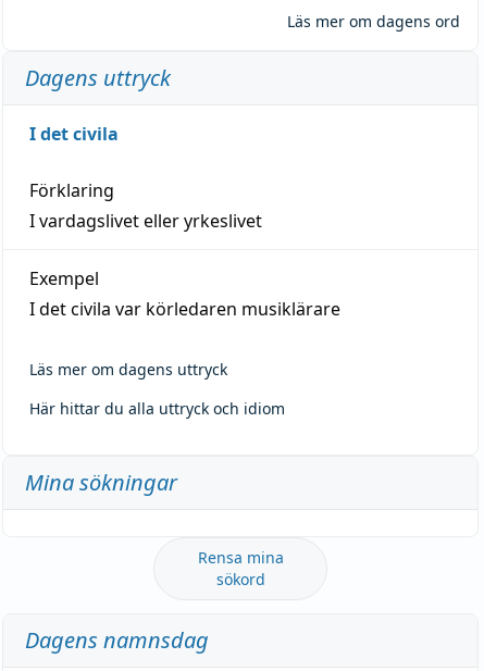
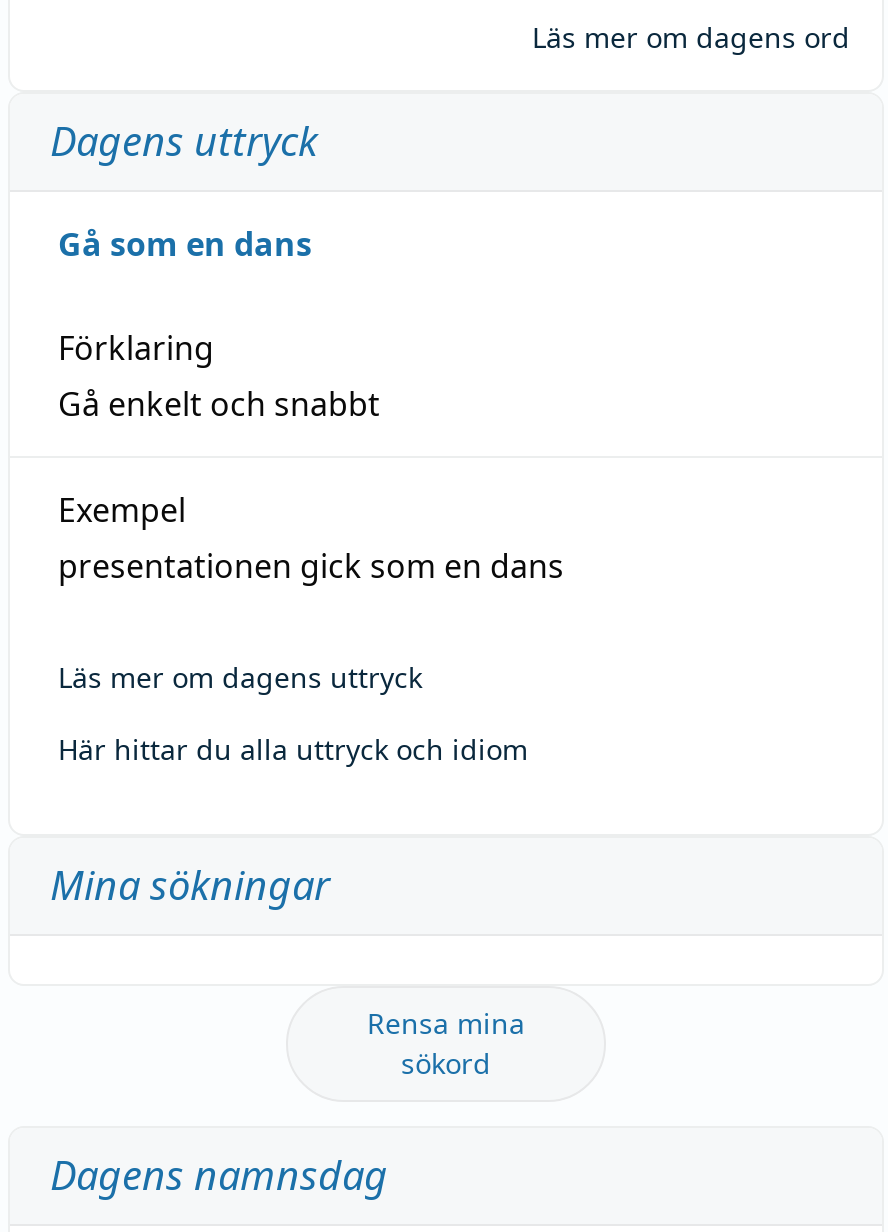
- I det civila
+ Gå som en dans

- I vardagslivet eller yrkeslivet
+ Gå enkelt och snabbt

- I det civila var körledaren musiklärare
+ presentationen gick som en dans
